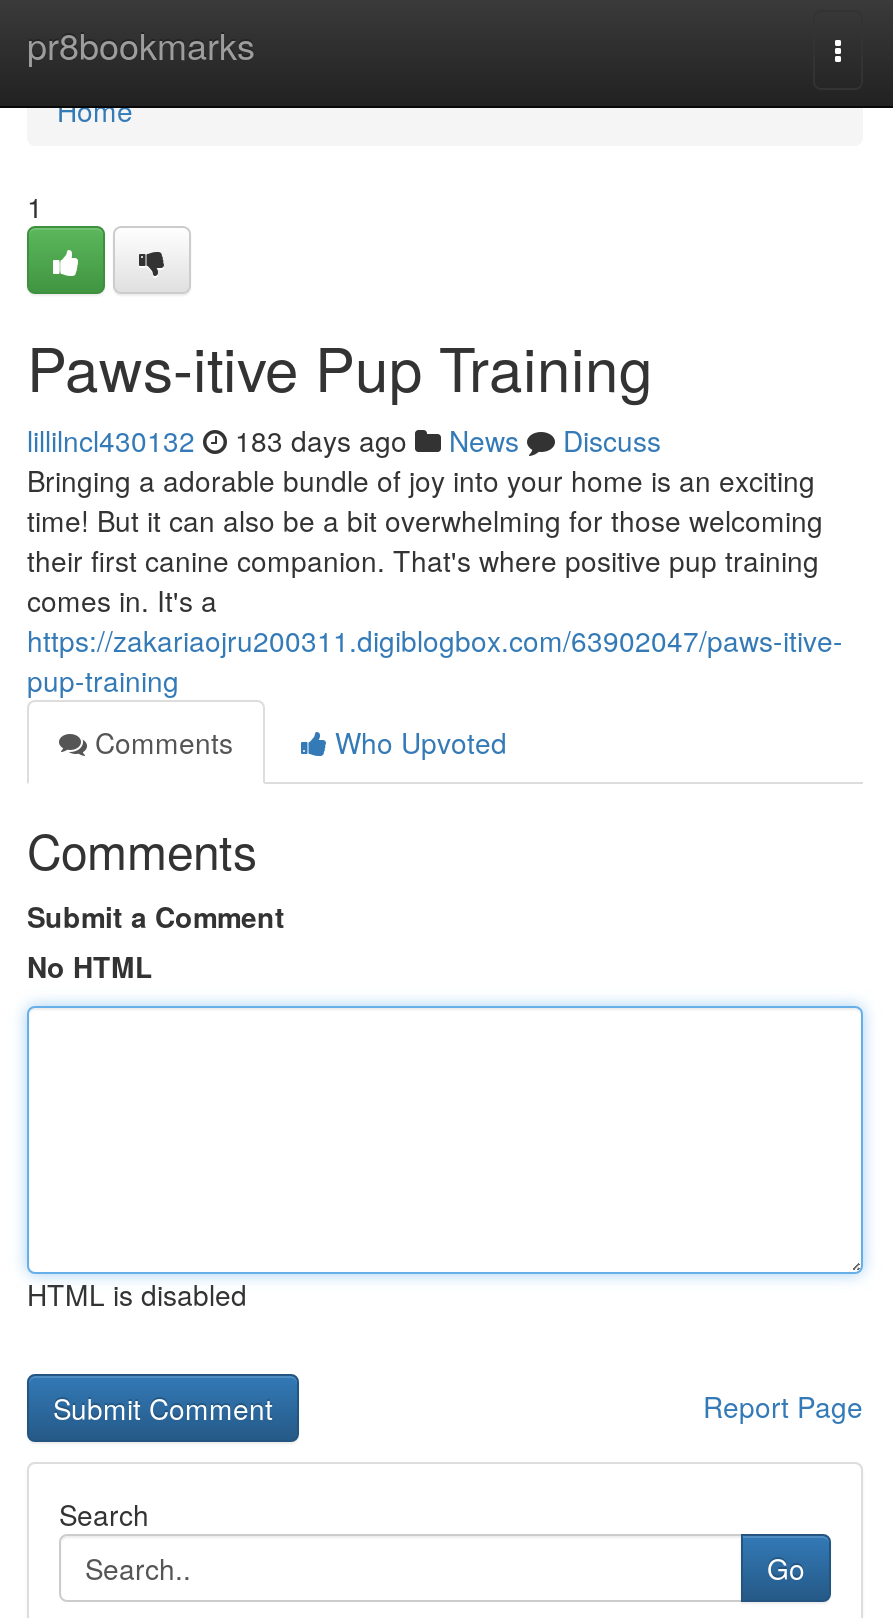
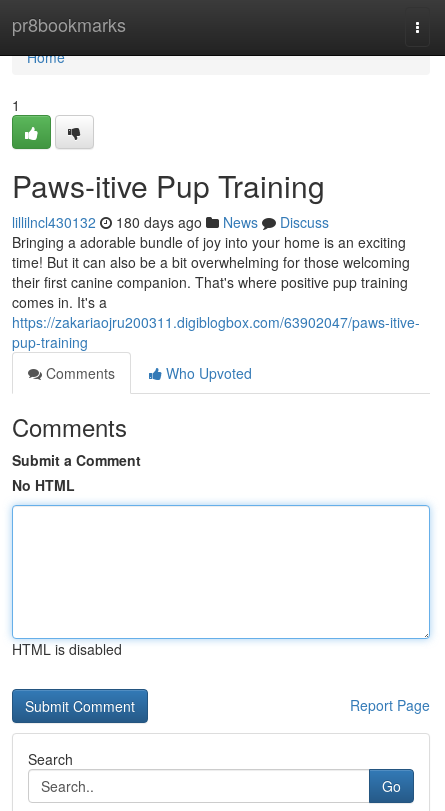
- lillilncl430132 183 days ago News Discuss
+ lillilncl430132 180 days ago News Discuss
